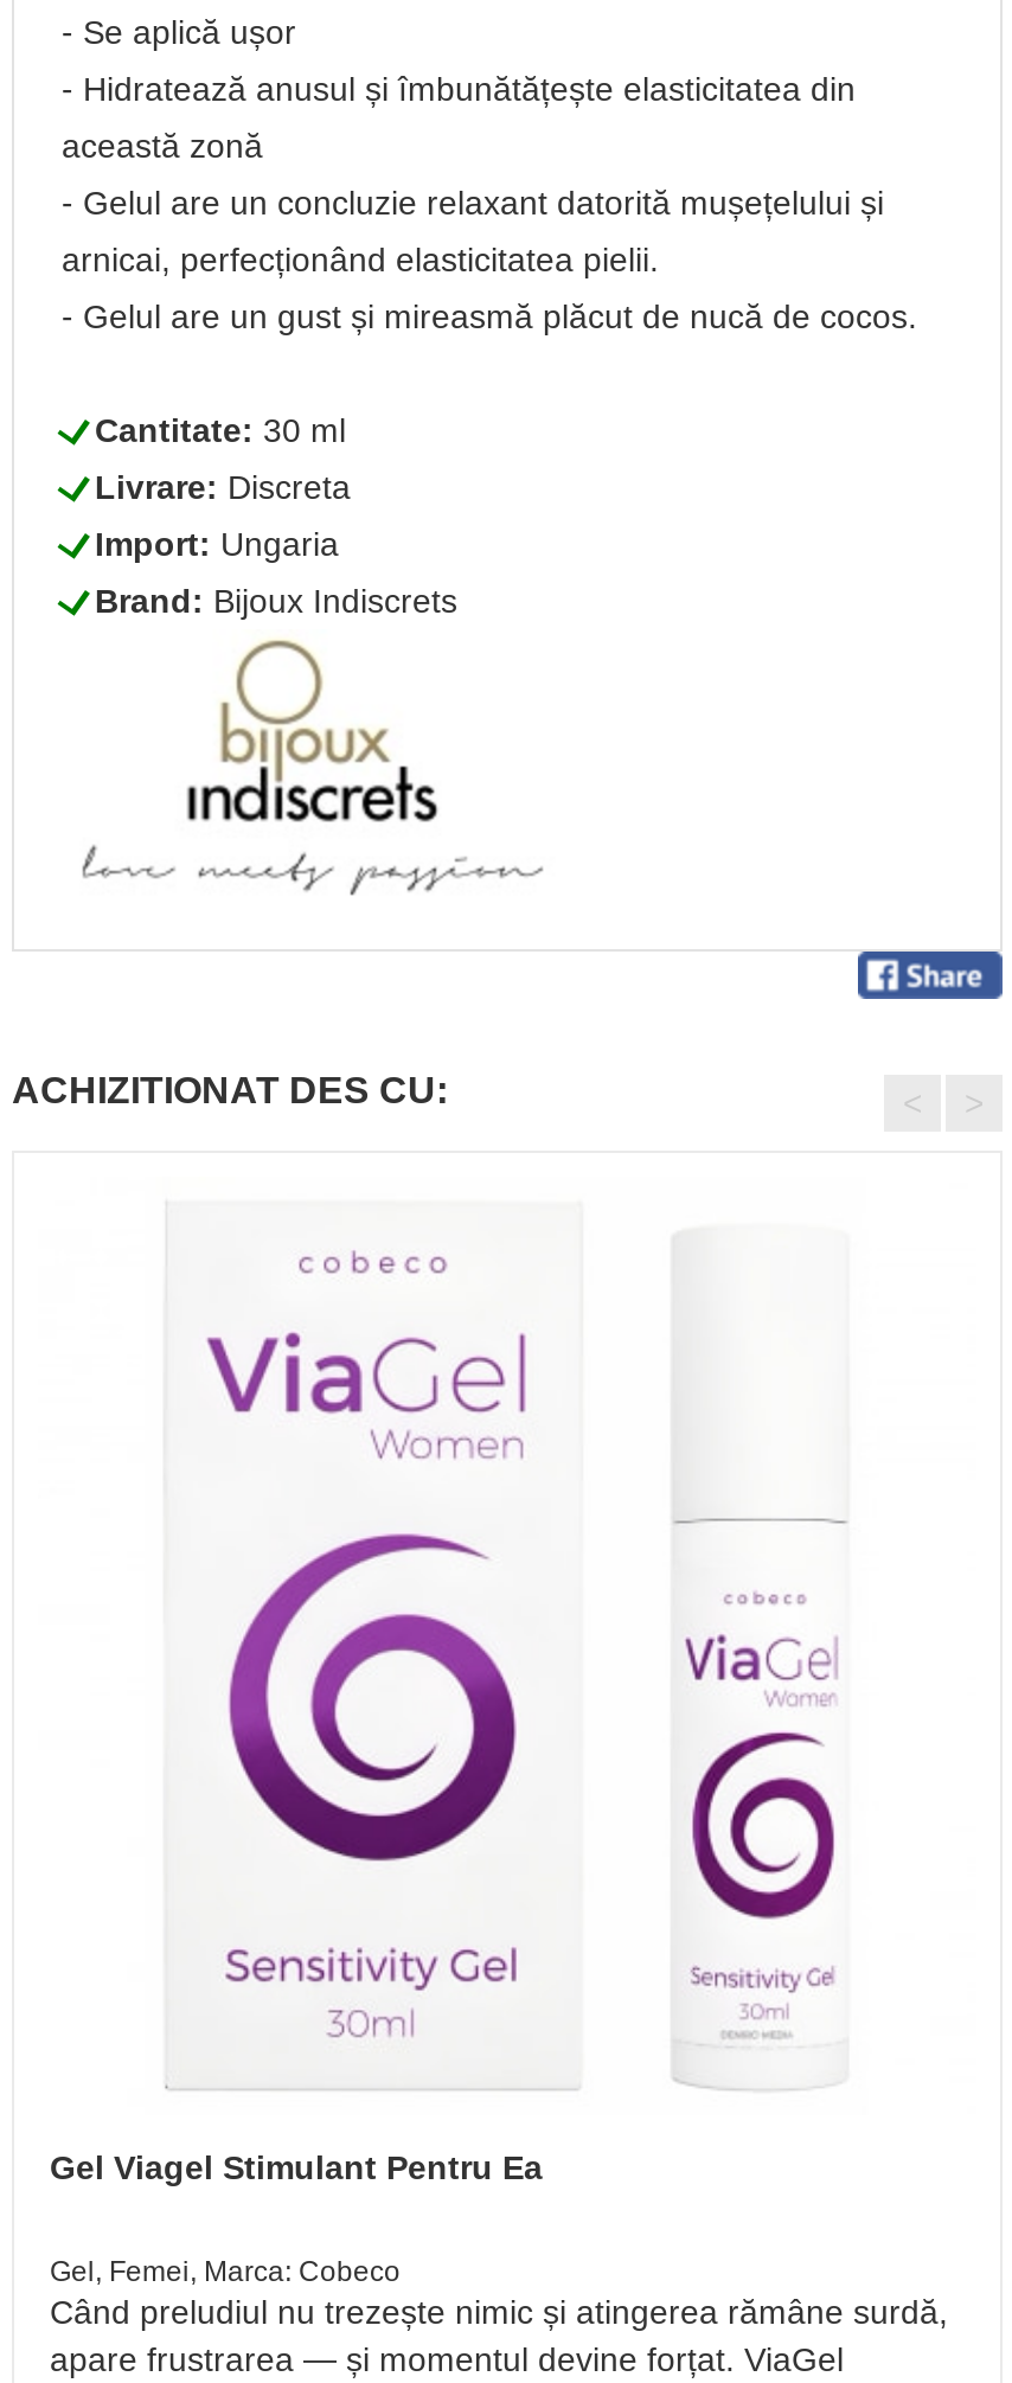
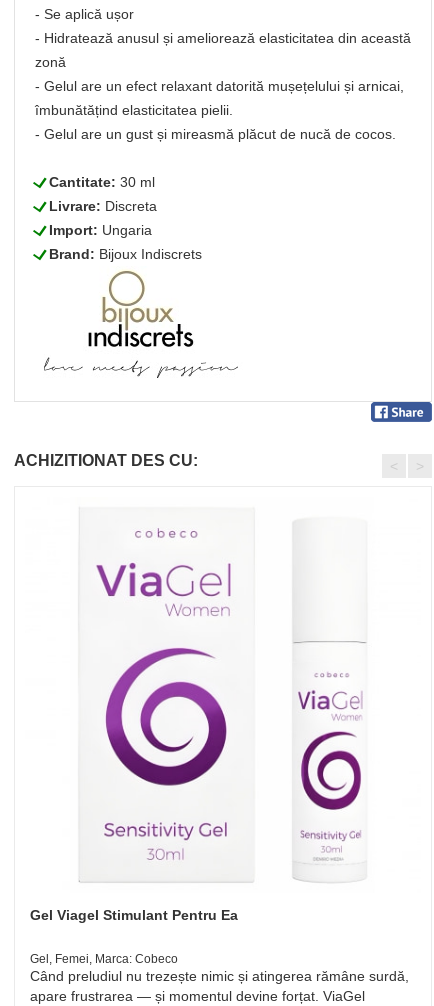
- - Hidratează anusul și îmbunătățește elasticitatea din
+ - Hidratează anusul și ameliorează elasticitatea din această

- această zonă
+ zonă

- - Gelul are un concluzie relaxant datorită mușețelului și
+ - Gelul are un efect relaxant datorită mușețelului și arnicai,

- arnicai, perfecționând elasticitatea pielii.
+ îmbunătățind elasticitatea pielii.
